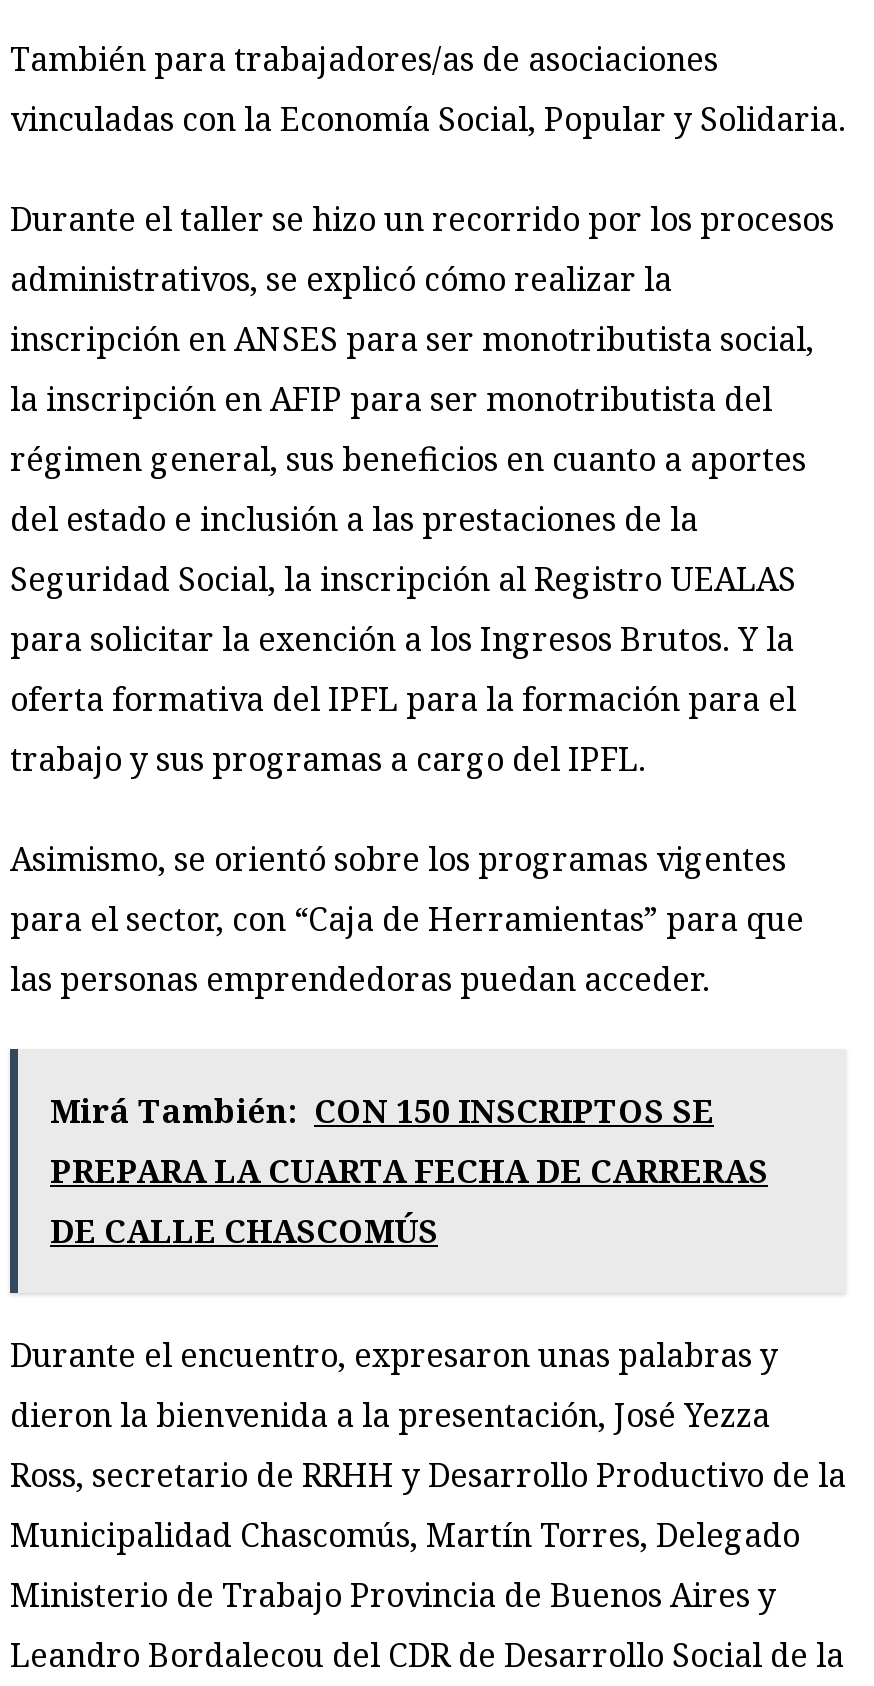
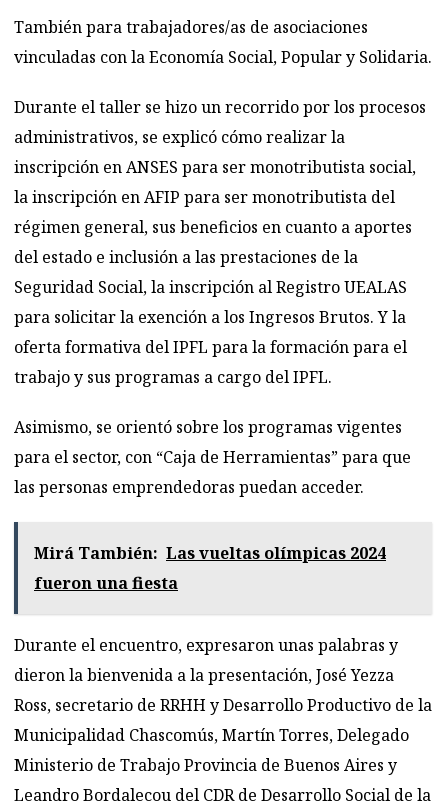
- Mirá También: CON 150 INSCRIPTOS SE
- PREPARA LA CUARTA FECHA DE CARRERAS
- DE CALLE CHASCOMÚS
+ Mirá También: Las vueltas olímpicas 2024
+ fueron una fiesta
